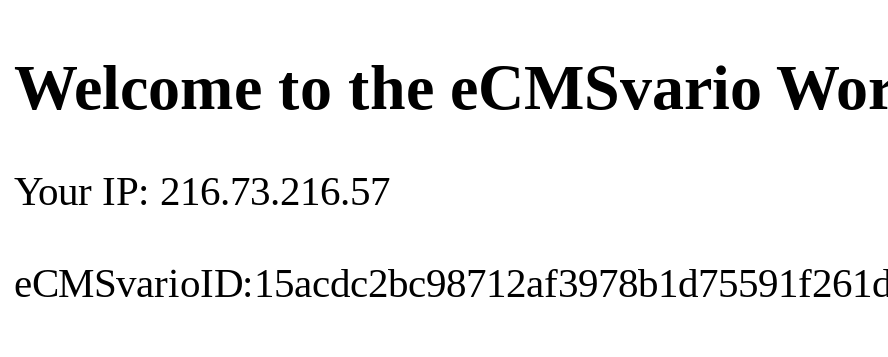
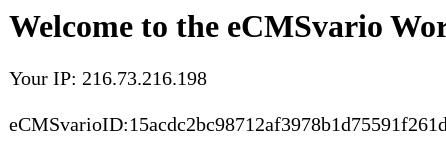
- Your IP: 216.73.216.57
+ Your IP: 216.73.216.198
